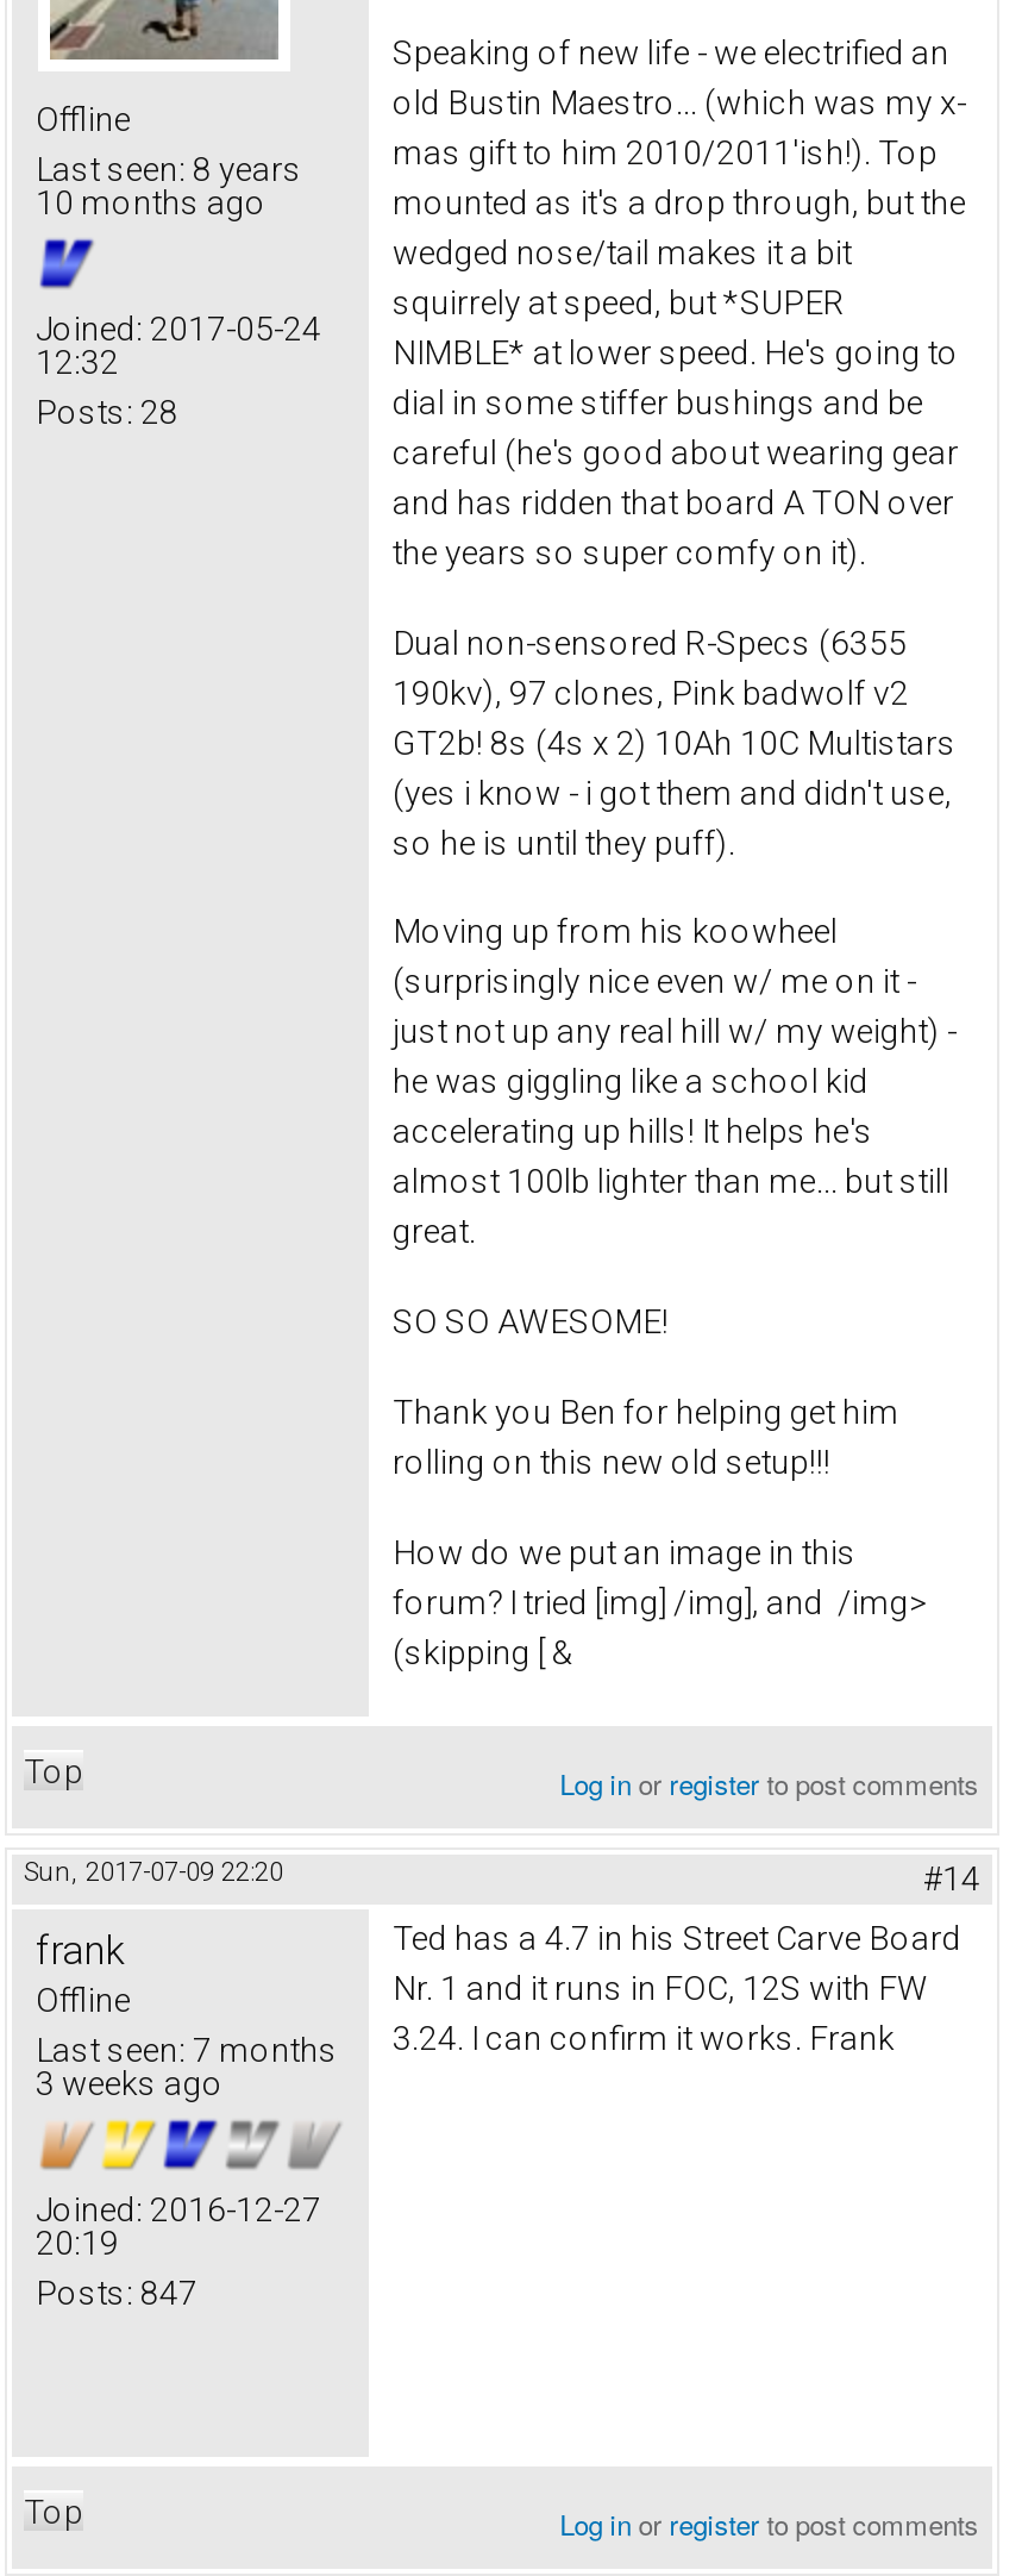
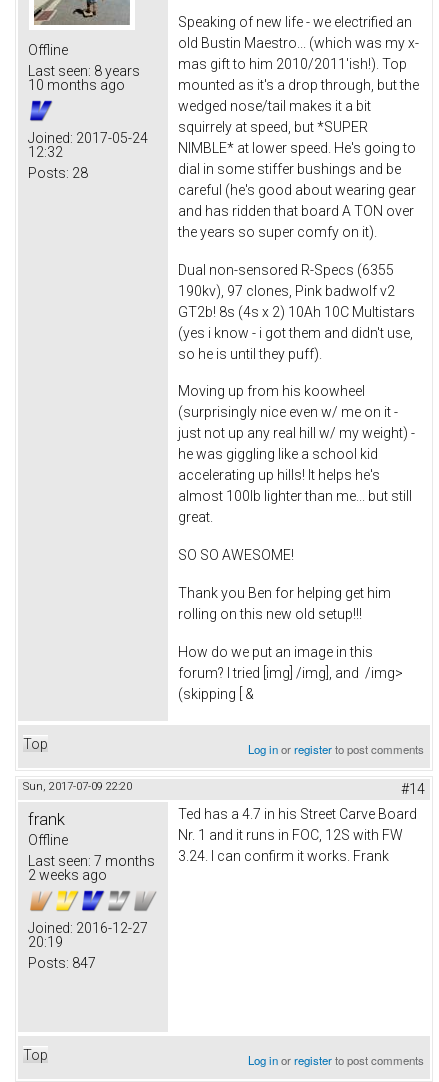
- 3 weeks ago
+ 2 weeks ago
